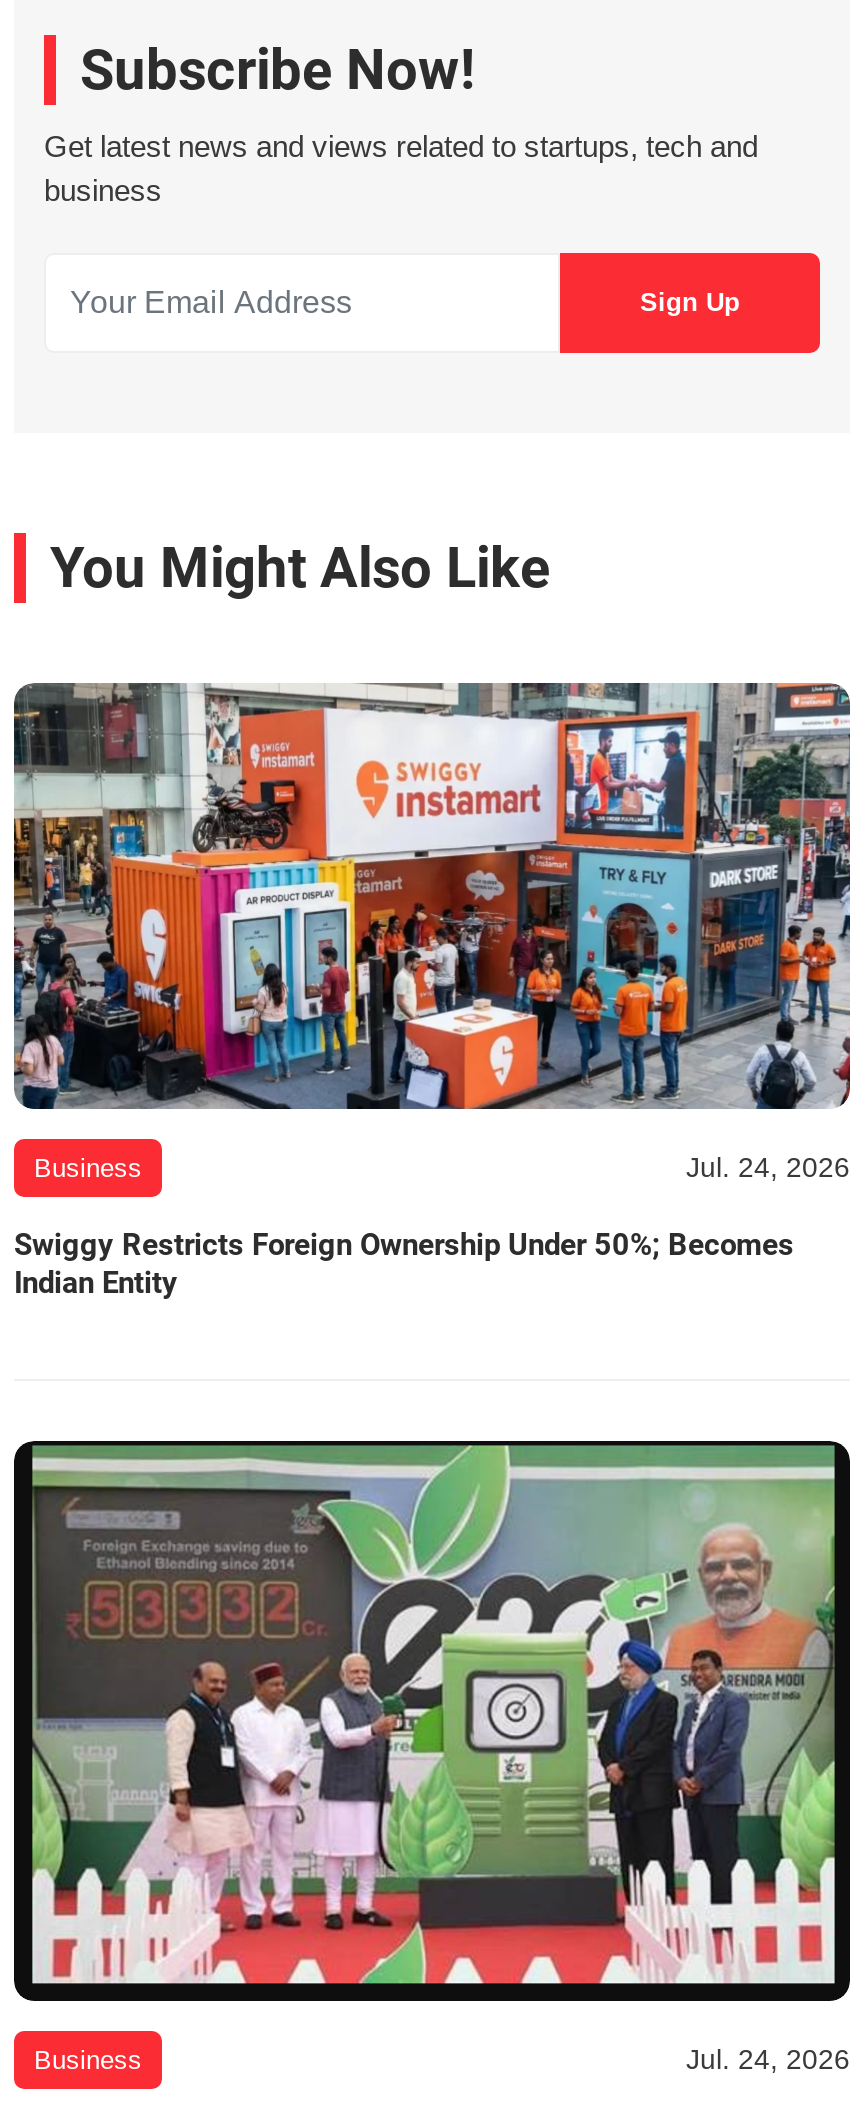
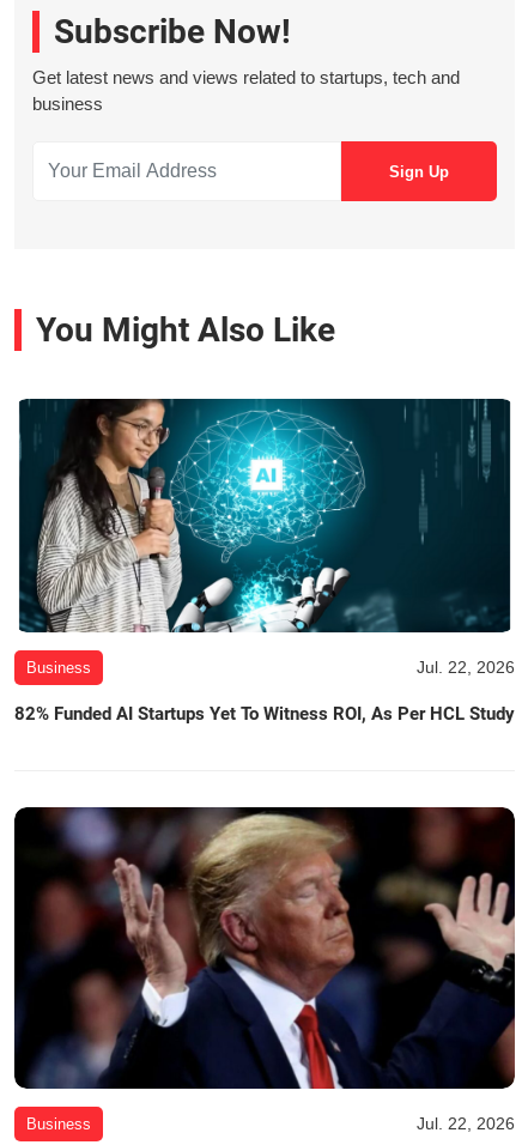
- [image]
- Jul. 24, 2026
+ [image]
+ Jul. 22, 2026

- Swiggy Restricts Foreign Ownership Under 50%; Becomes
- Indian Entity
+ 82% Funded AI Startups Yet To Witness ROI, As Per HCL Study

- [image]
- Jul. 24, 2026
+ [image]
+ Jul. 22, 2026
